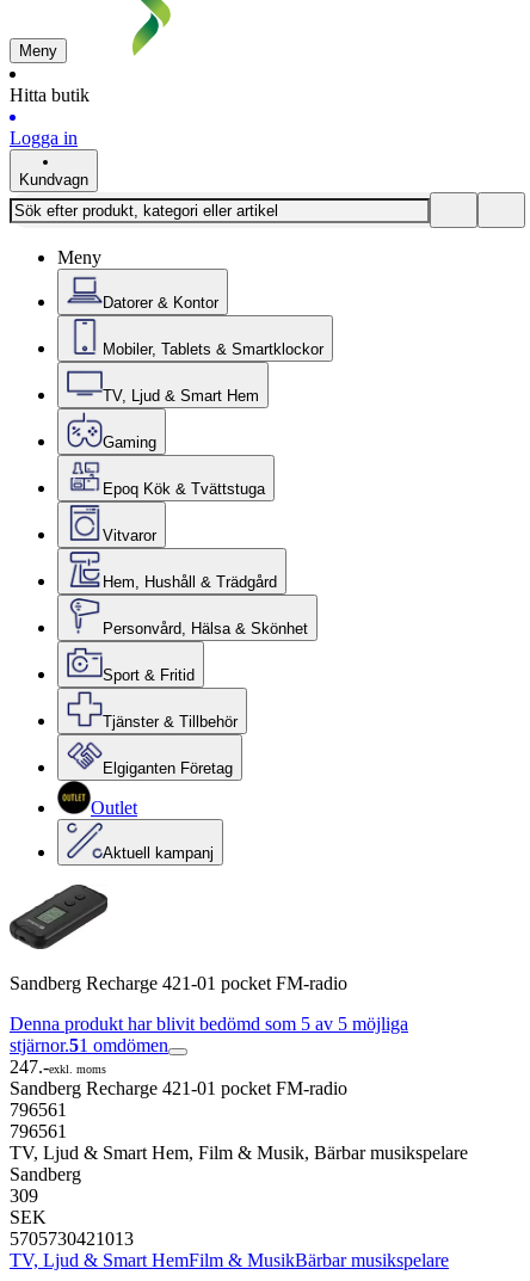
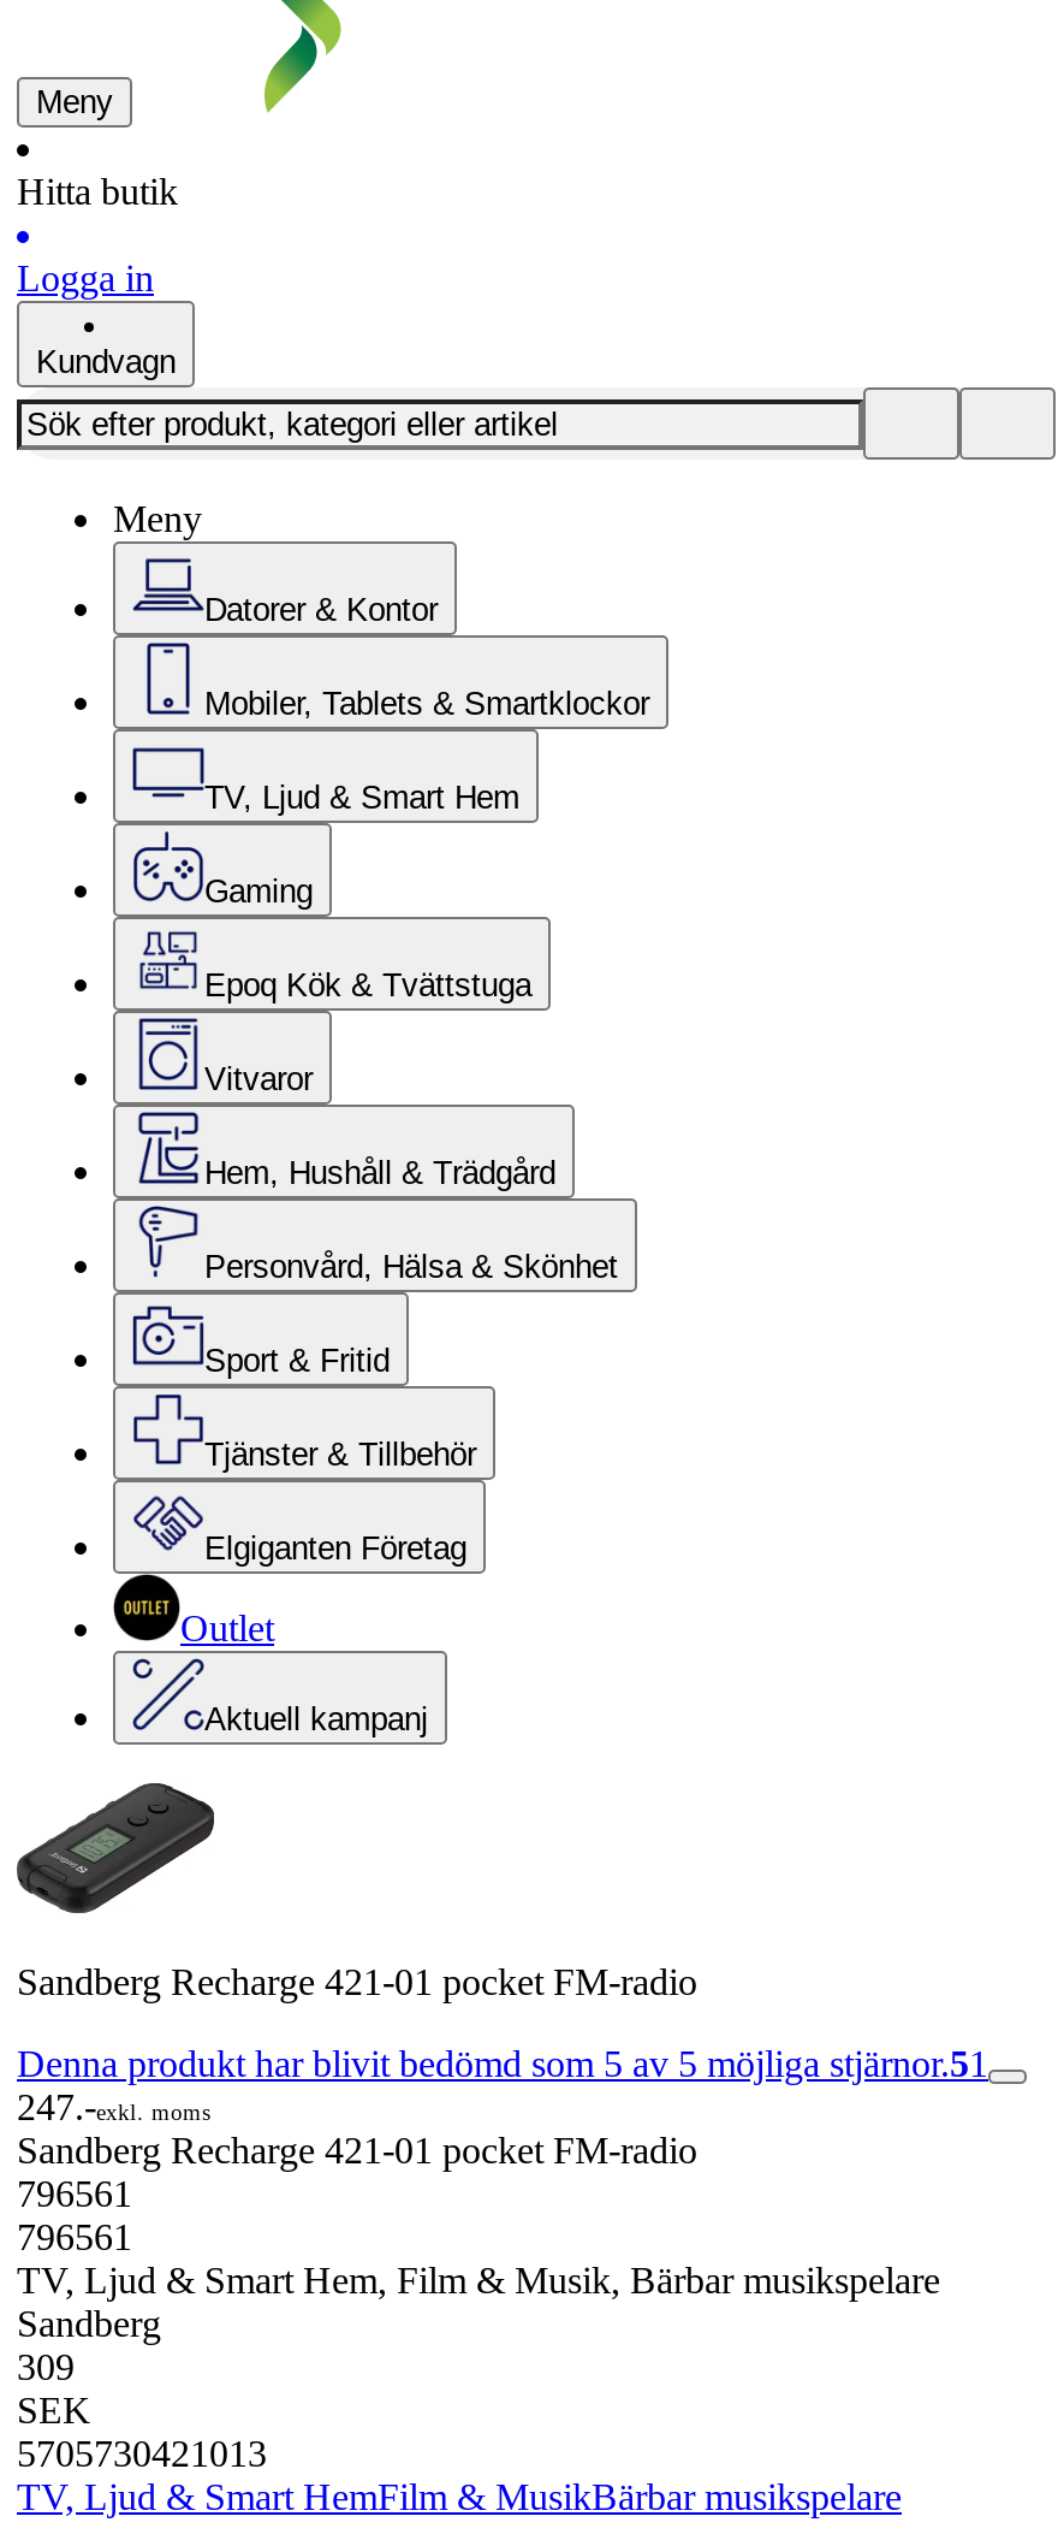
- Denna produkt har blivit bedömd som 5 av 5 möjliga
- stjärnor.51 omdömen
+ Denna produkt har blivit bedömd som 5 av 5 möjliga stjärnor.51
